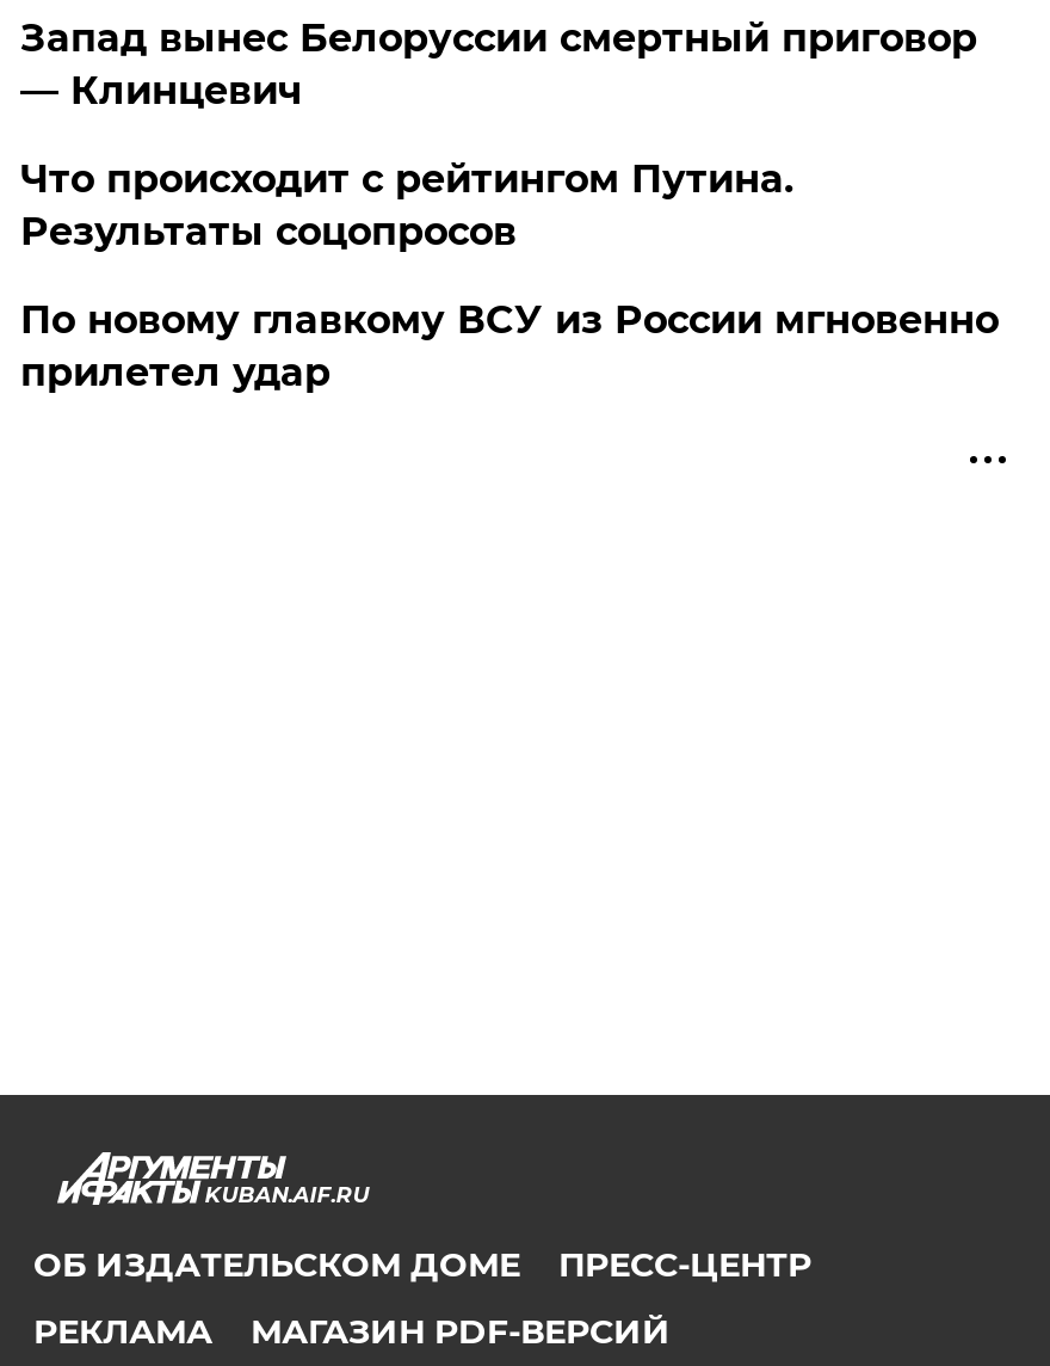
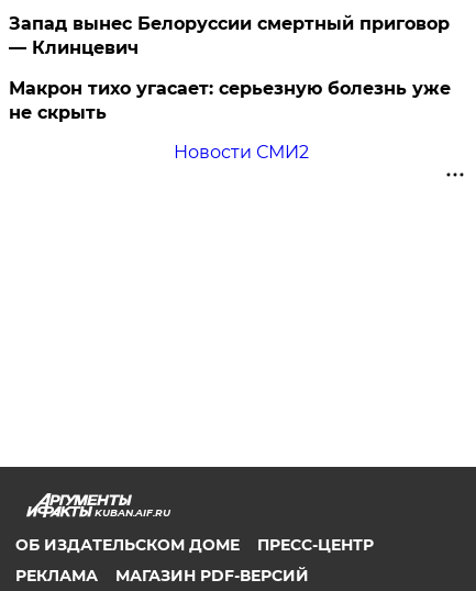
- Что происходит с рейтингом Путина.
- Результаты соцопросов
+ Макрон тихо угасает: серьезную болезнь уже
+ не скрыть

- По новому главкому ВСУ из России мгновенно
- прилетел удар
+ Новости СМИ2
